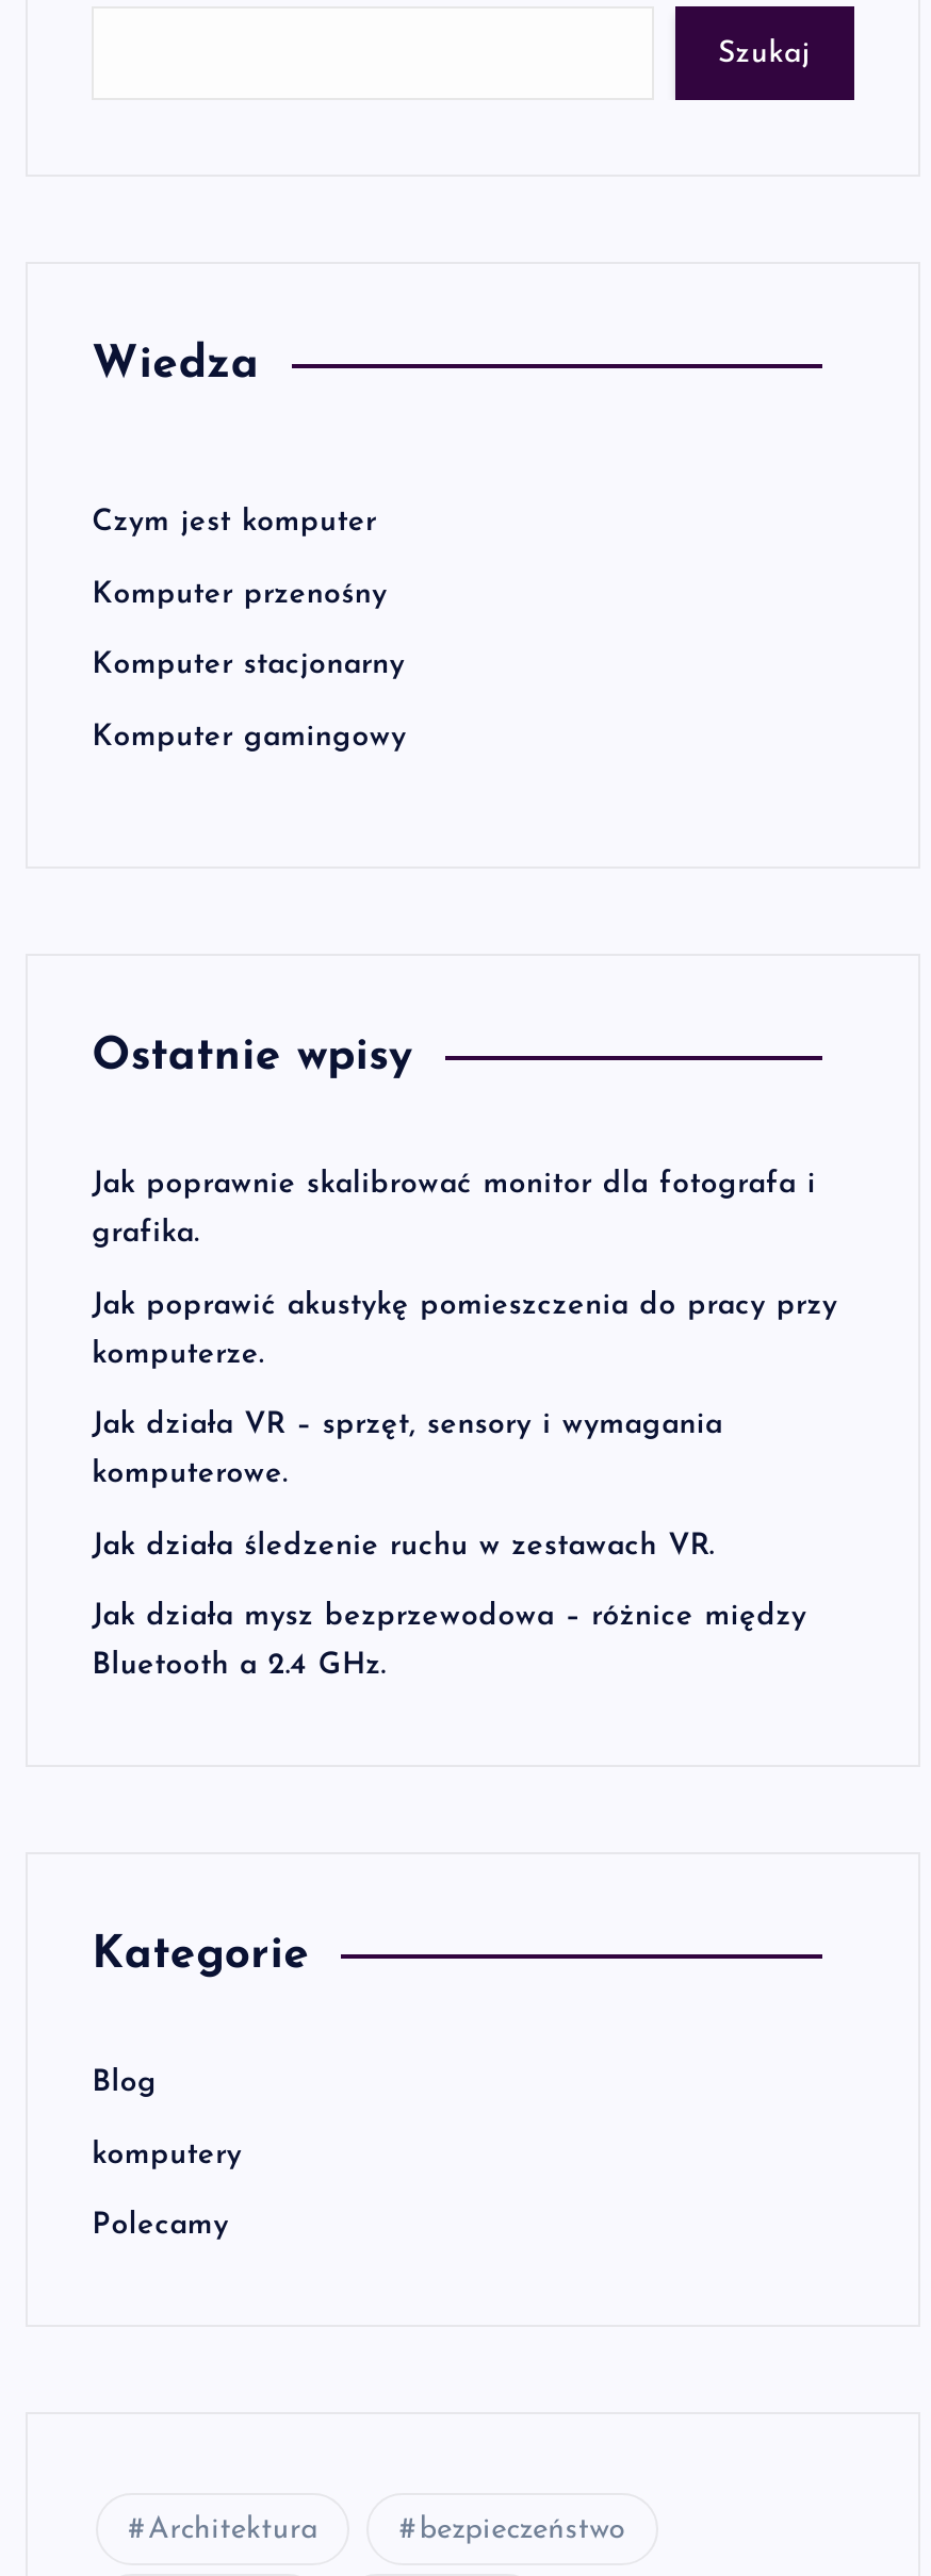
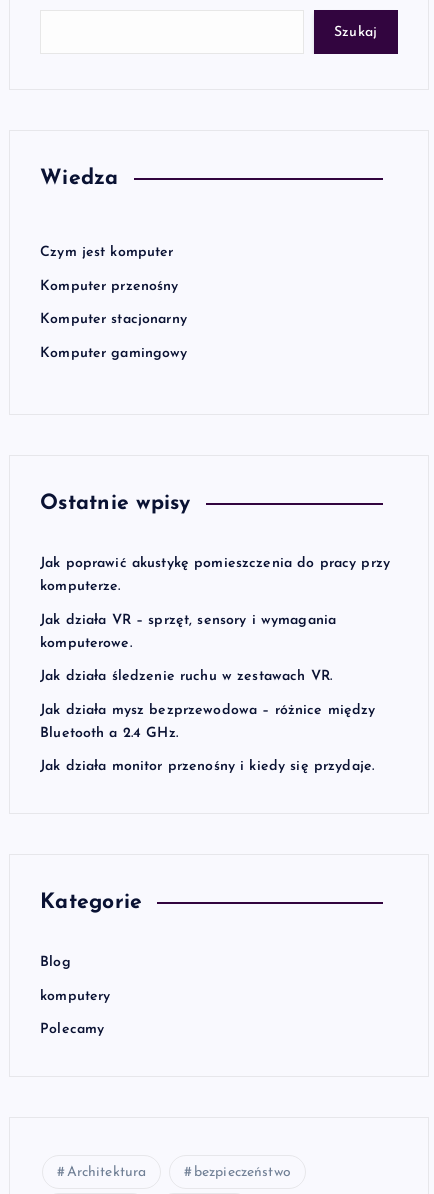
- Jak poprawnie skalibrować monitor dla fotografa i
- grafika.

moved up: Jak poprawić akustykę pomieszczenia do pracy przy | komputerze. | Jak działa VR – sprzęt, sensory i wymagania | komputerowe. | Jak działa śledzenie ruchu w zestawach VR. | Jak działa mysz bezprzewodowa – różnice między | Bluetooth a 2.4 GHz.

+ Jak działa monitor przenośny i kiedy się przydaje.
